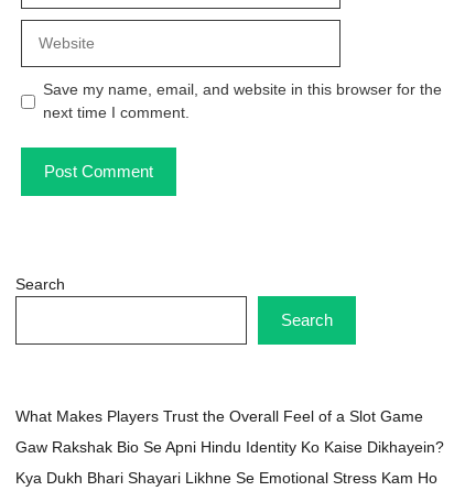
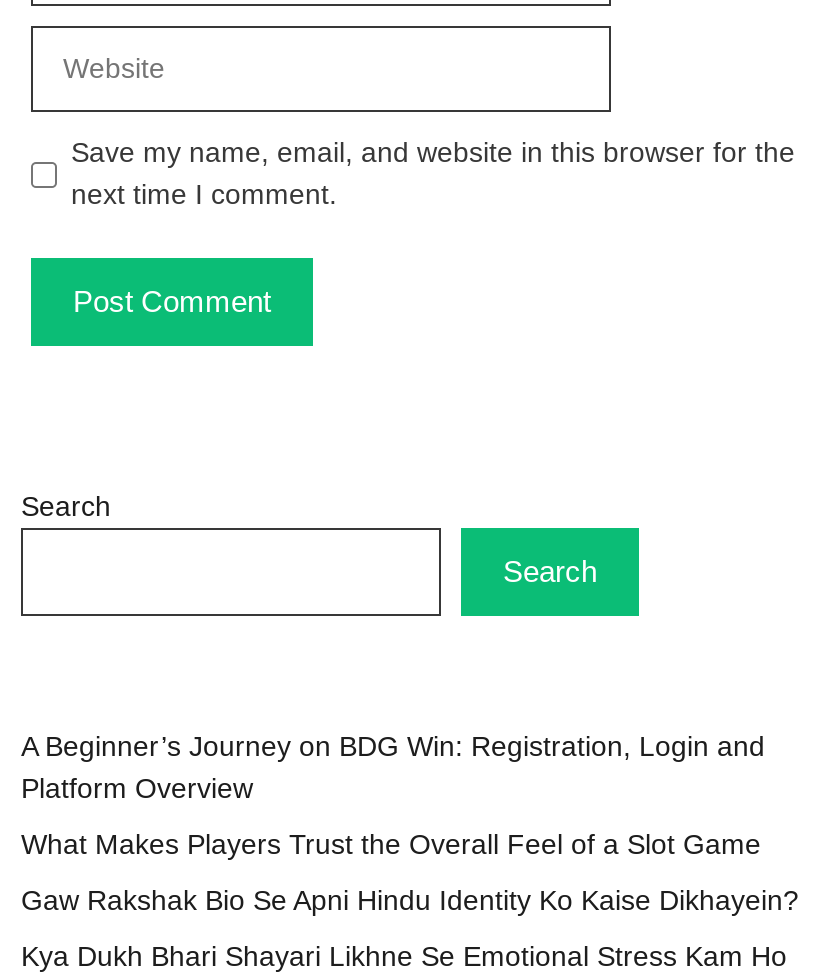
+ A Beginner’s Journey on BDG Win: Registration, Login and
+ Platform Overview
